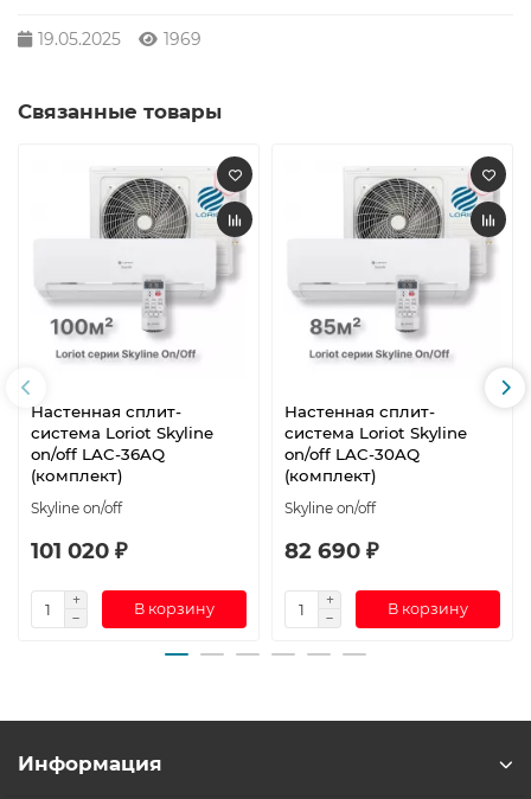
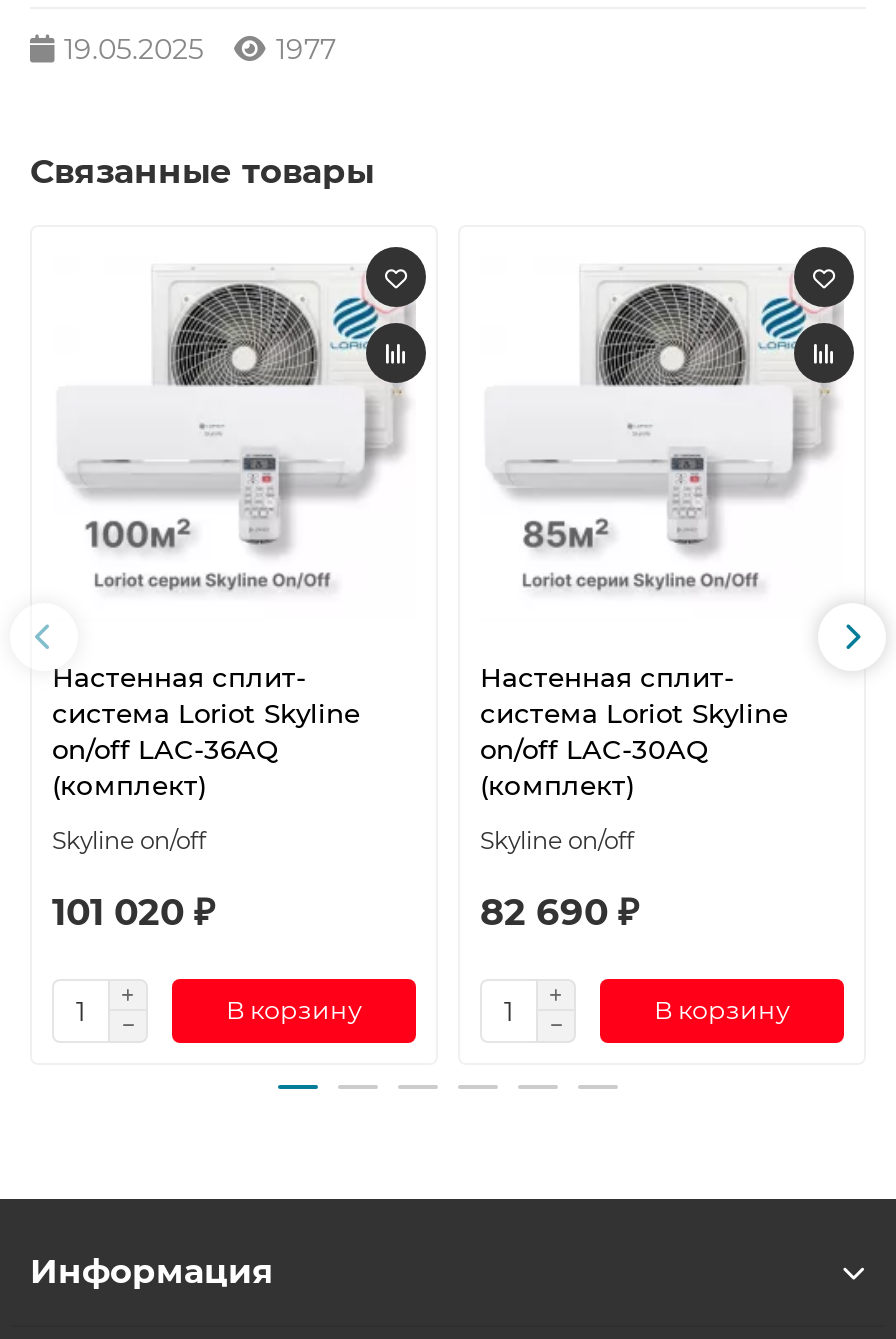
- 19.05.2025 1969
+ 19.05.2025 1977
